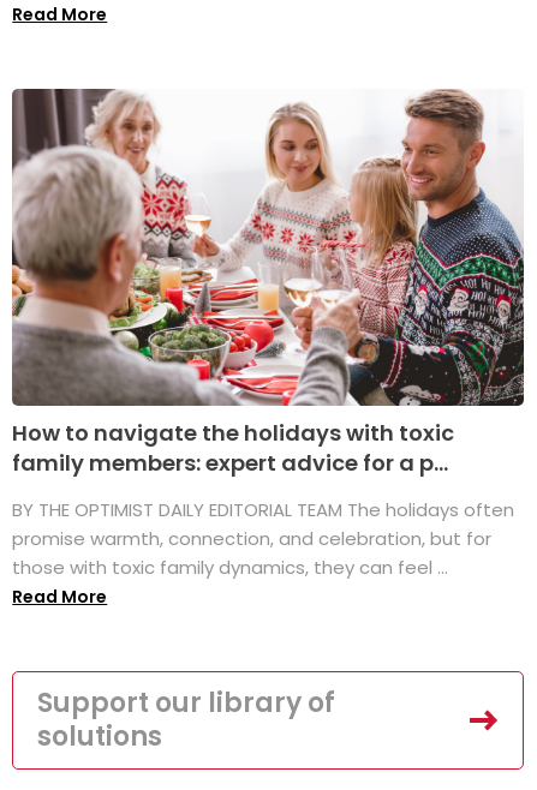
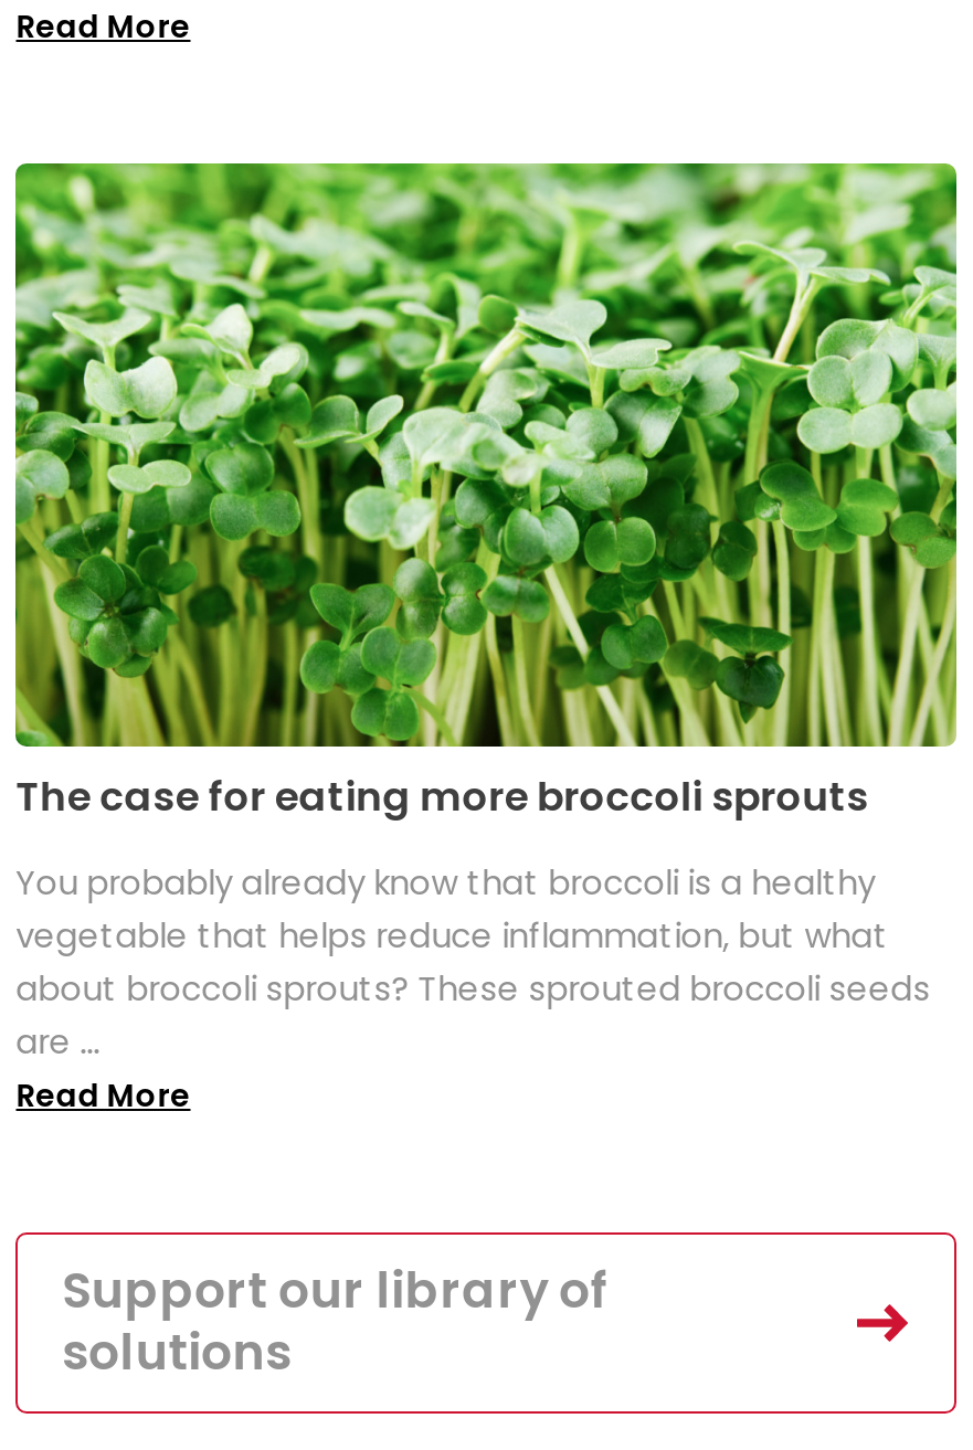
- [image]
- How to navigate the holidays with toxic
- family members: expert advice for a p...
+ [image]
+ The case for eating more broccoli sprouts

- BY THE OPTIMIST DAILY EDITORIAL TEAM The holidays often
- promise warmth, connection, and celebration, but for
- those with toxic family dynamics, they can feel ...
+ You probably already know that broccoli is a healthy
+ vegetable that helps reduce inflammation, but what
+ about broccoli sprouts? These sprouted broccoli seeds
+ are ...
